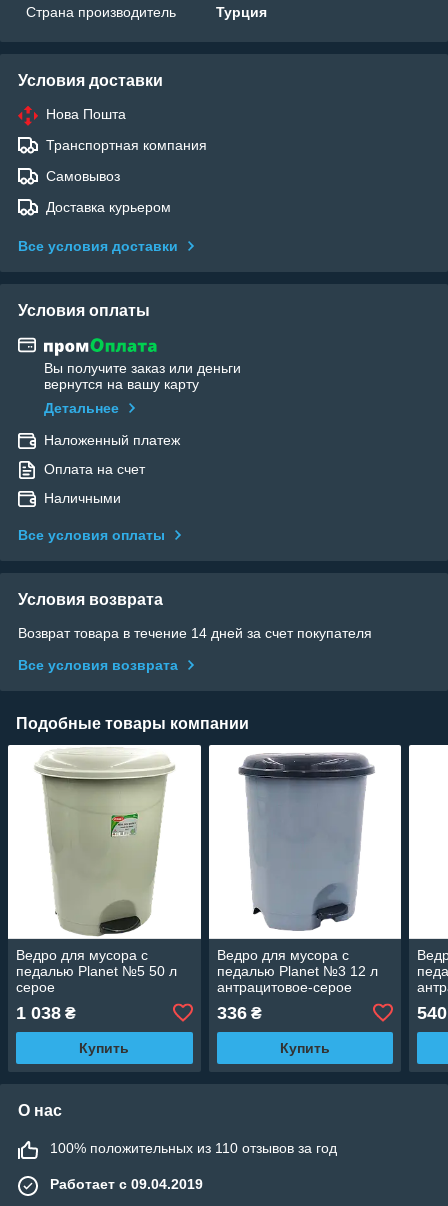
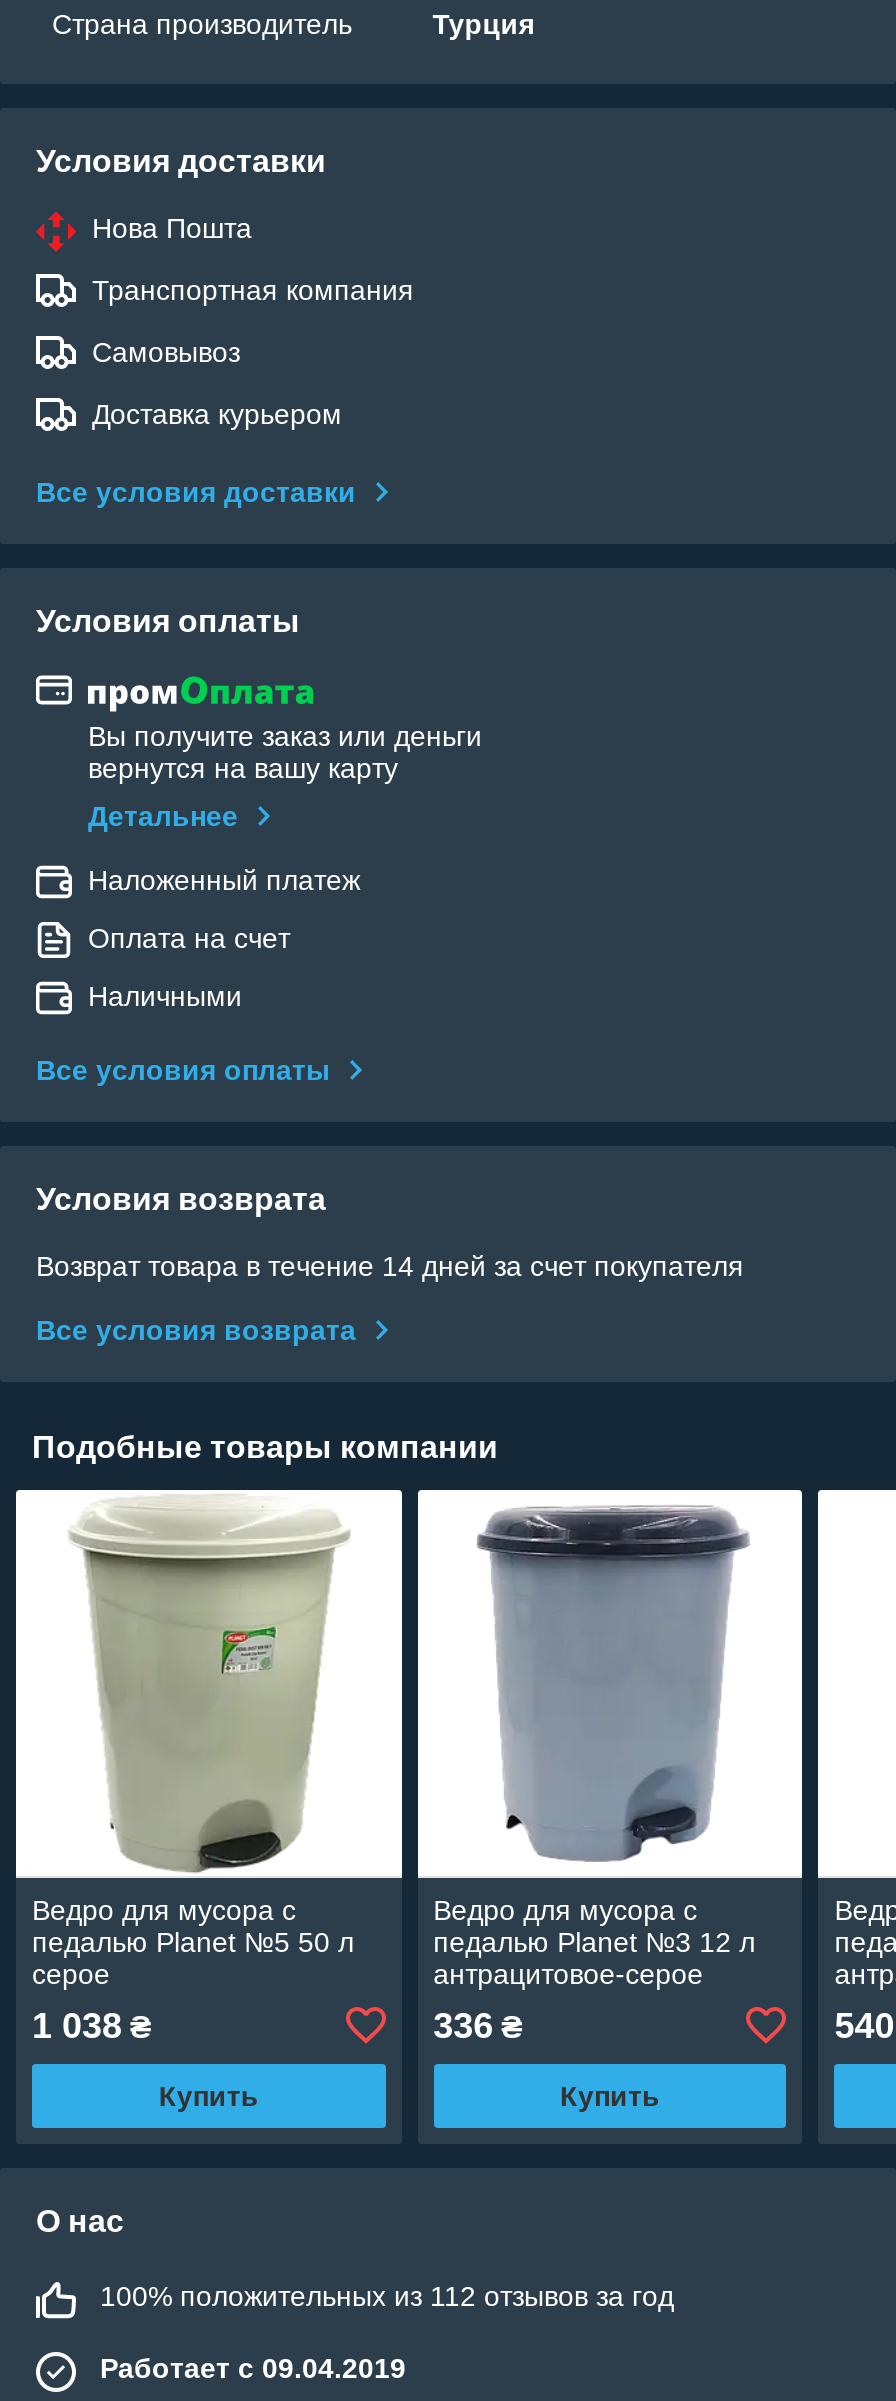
- 100% положительных из 110 отзывов за год
+ 100% положительных из 112 отзывов за год
